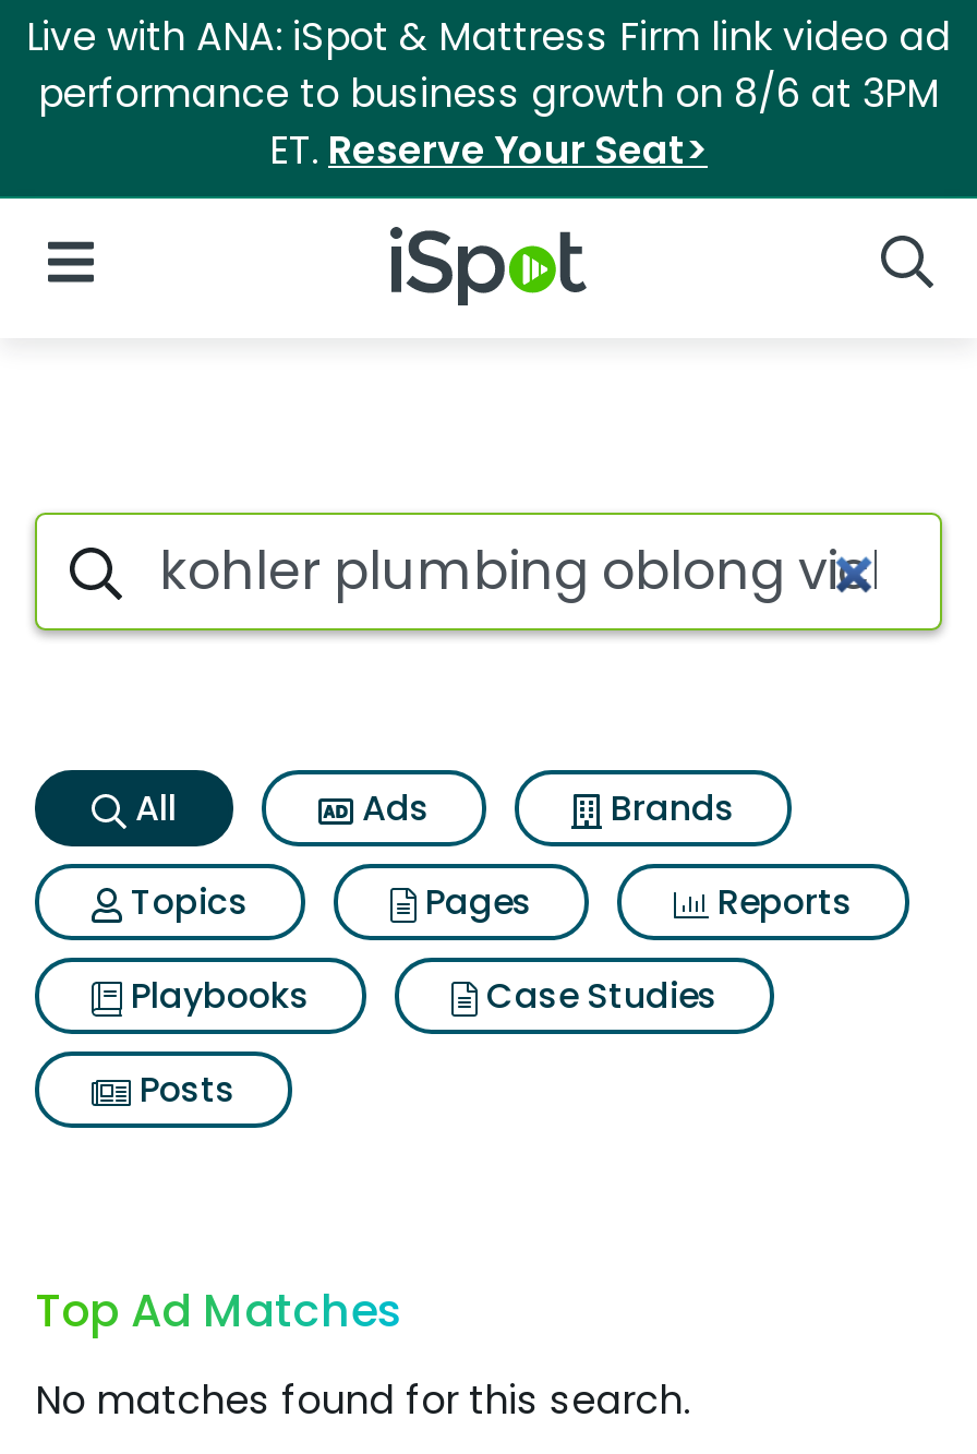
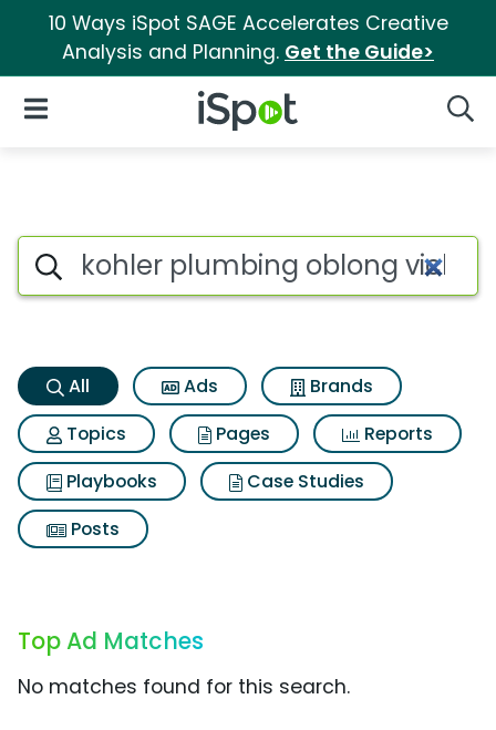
- Live with ANA: iSpot & Mattress Firm link video ad
- performance to business growth on 8/6 at 3PM
- ET. Reserve Your Seat>
+ 10 Ways iSpot SAGE Accelerates Creative
+ Analysis and Planning. Get the Guide>
